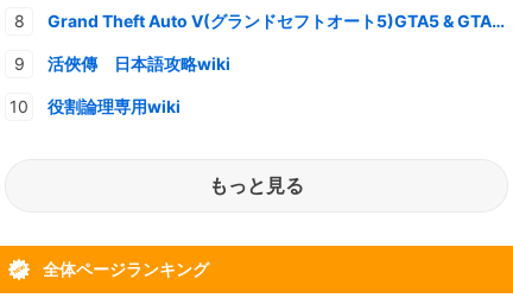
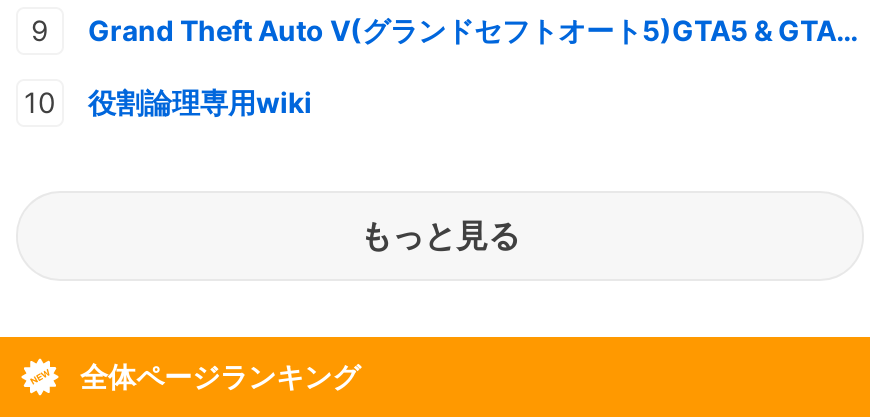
- 活俠傳 日本語攻略wiki
